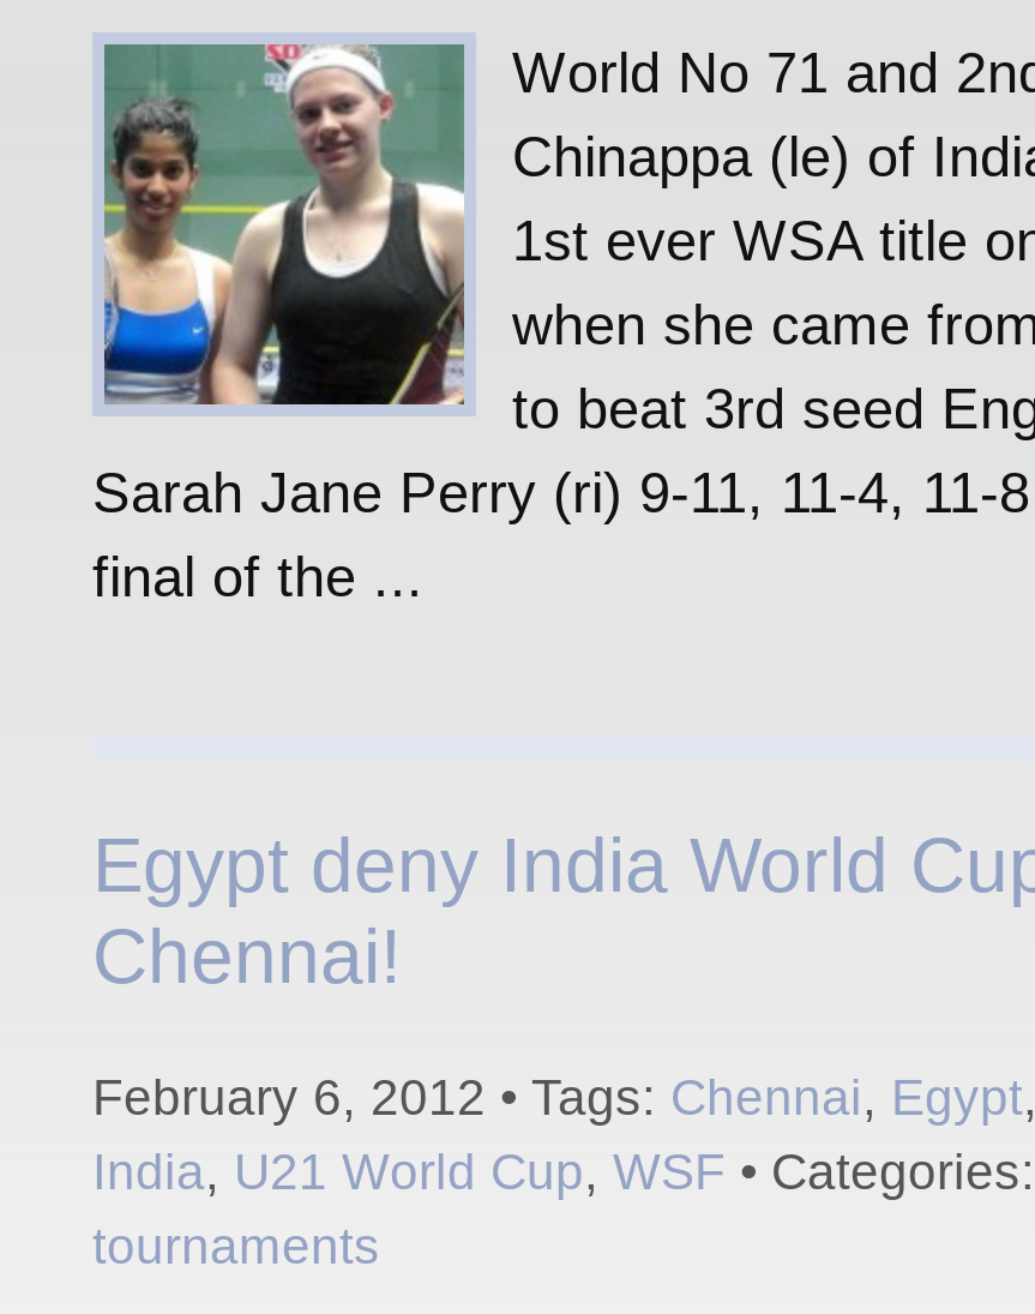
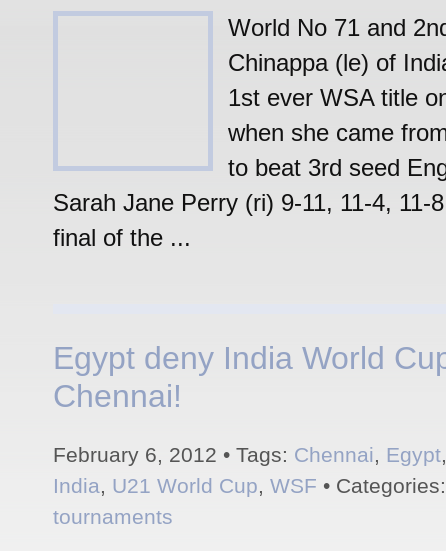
- [image]
